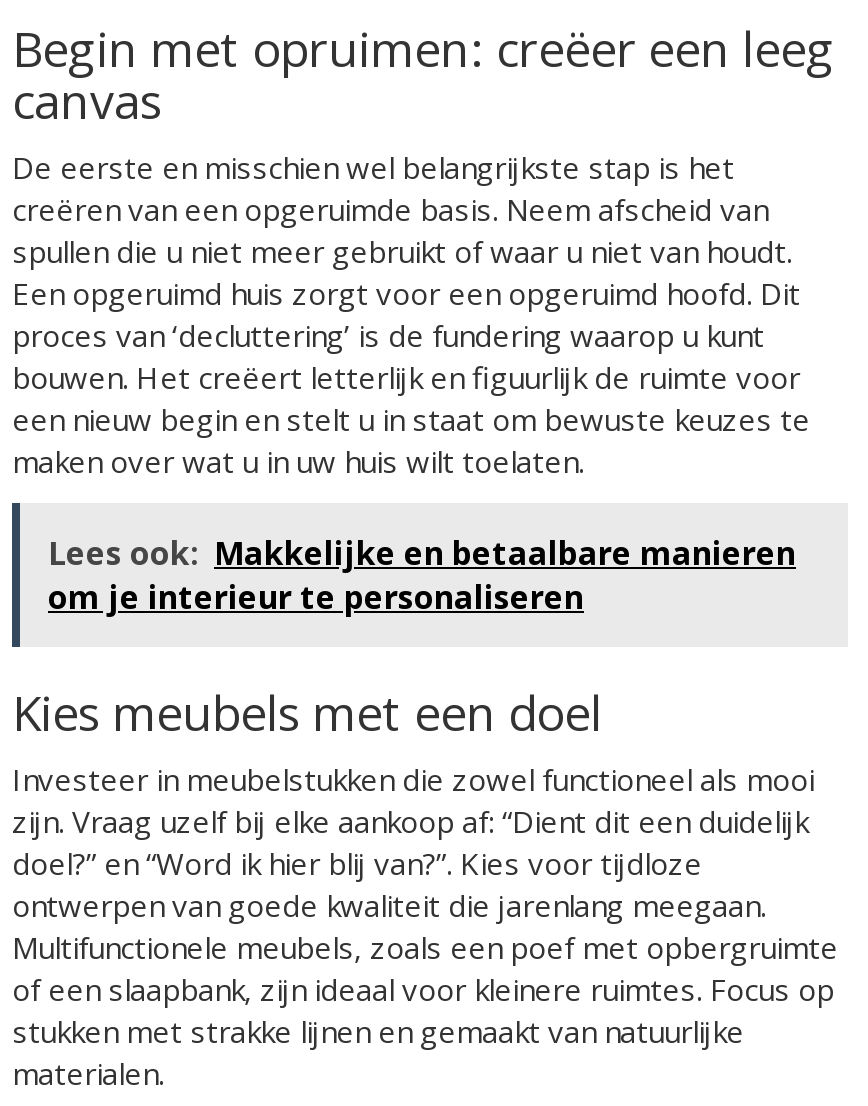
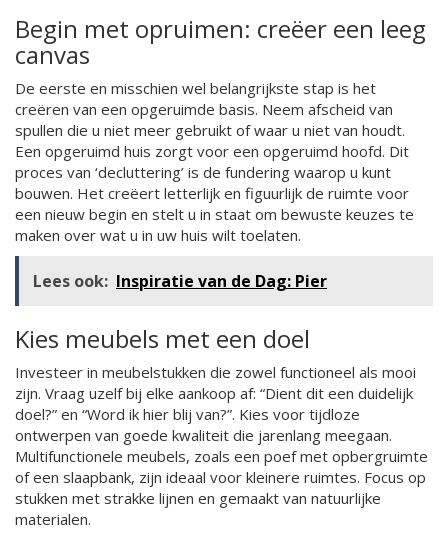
- Lees ook: Makkelijke en betaalbare manieren
- om je interieur te personaliseren
+ Lees ook: Inspiratie van de Dag: Pier
